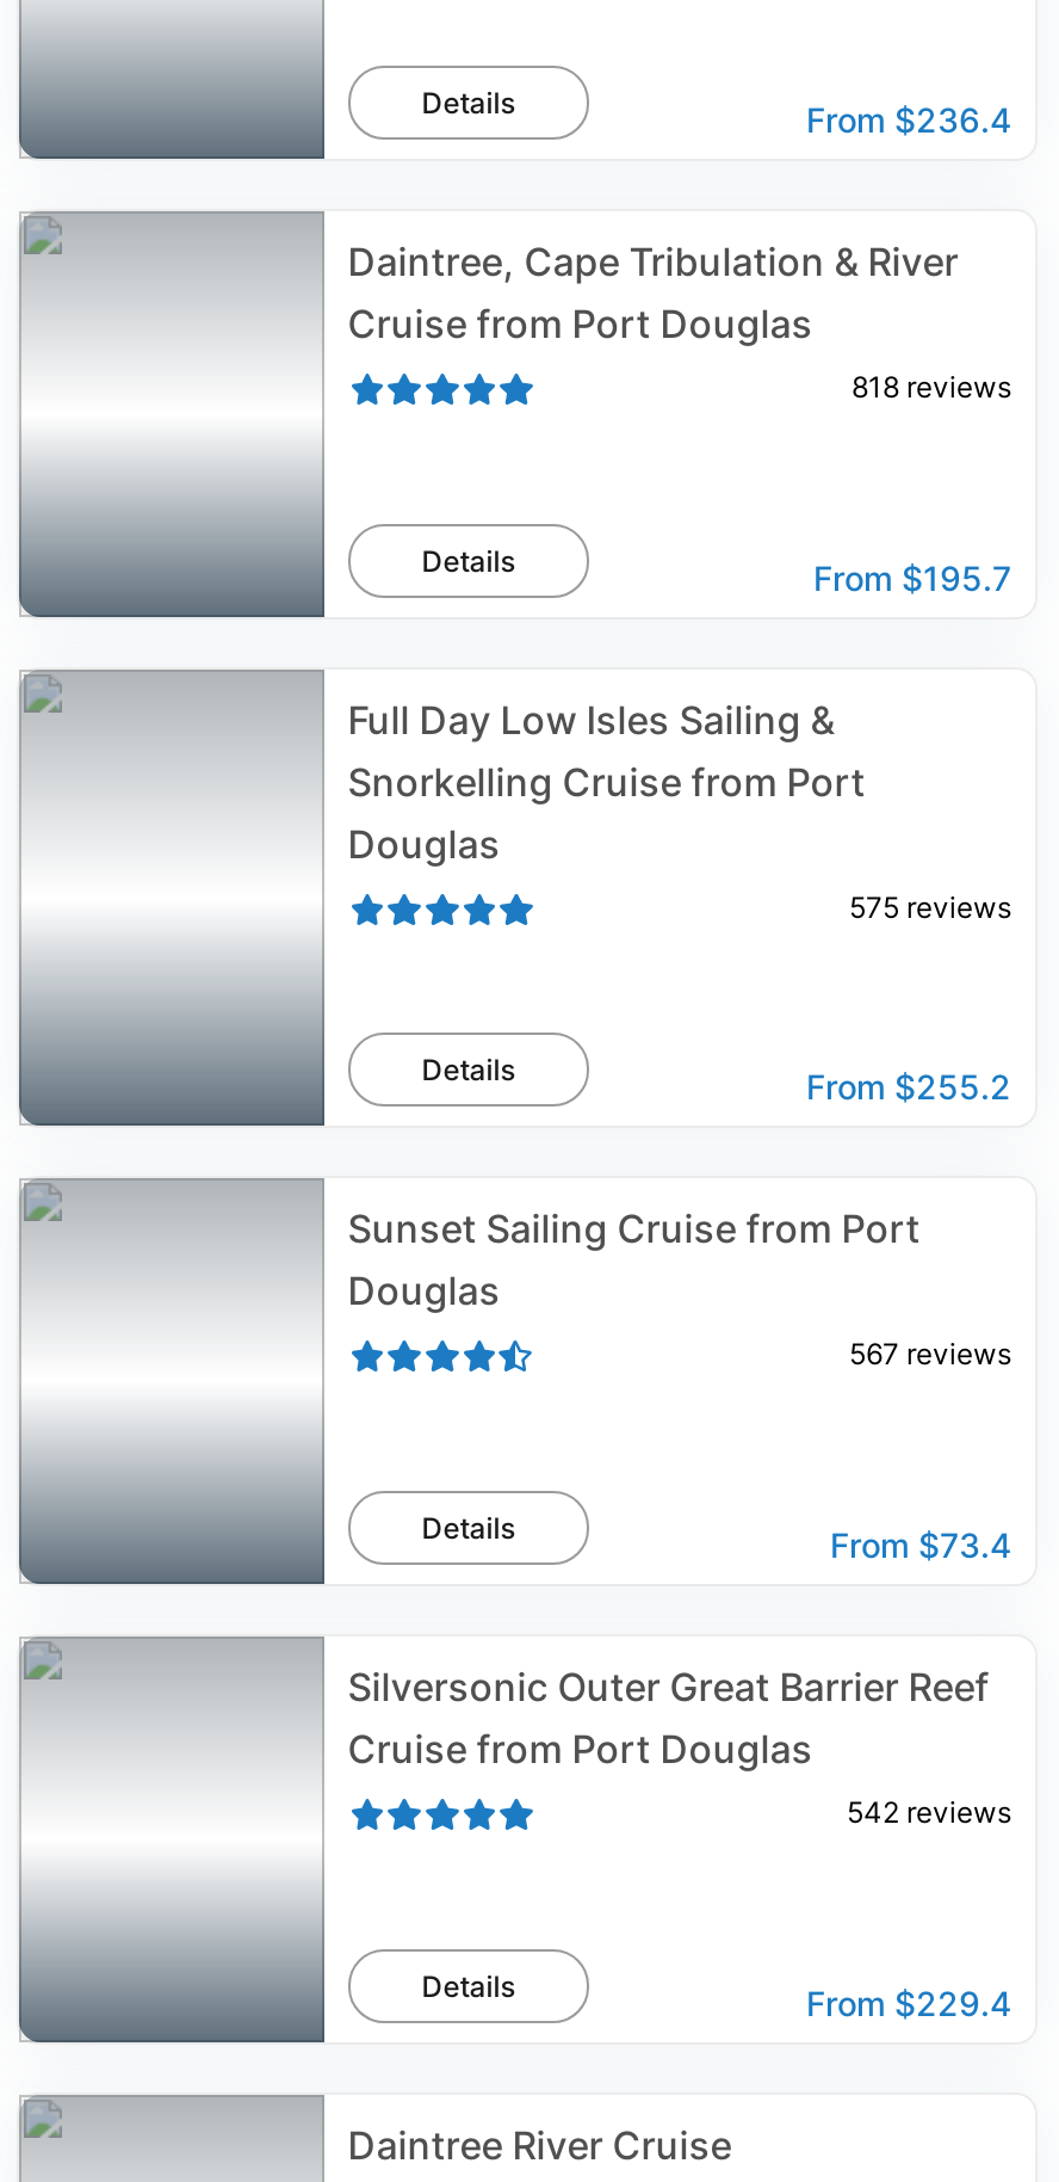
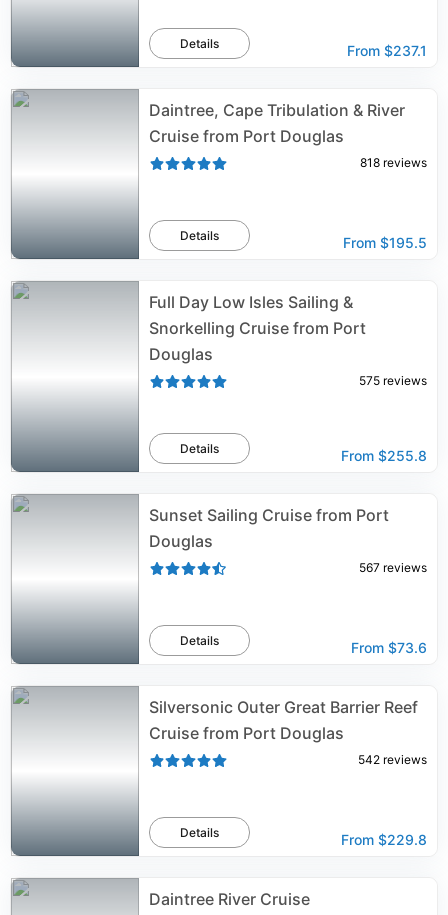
- From $236.4
+ From $237.1

- From $195.7
+ From $195.5

- From $255.2
+ From $255.8

- From $73.4
+ From $73.6

- From $229.4
+ From $229.8
